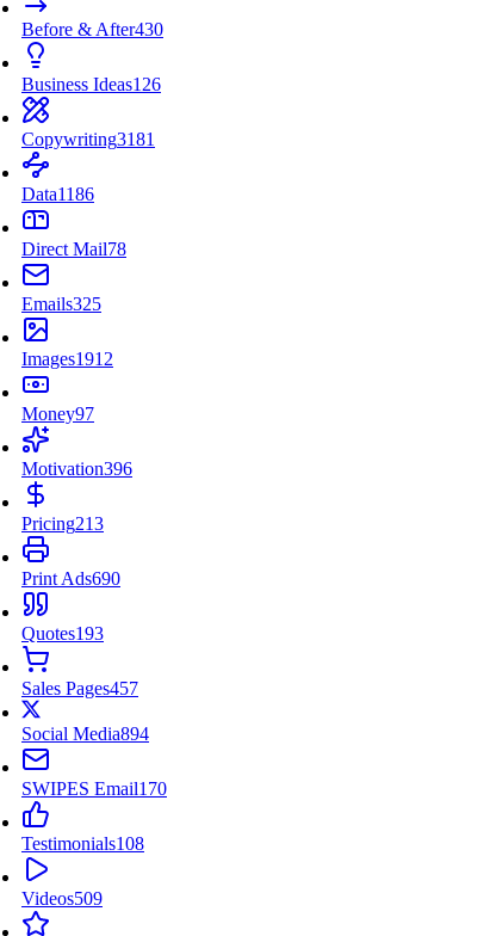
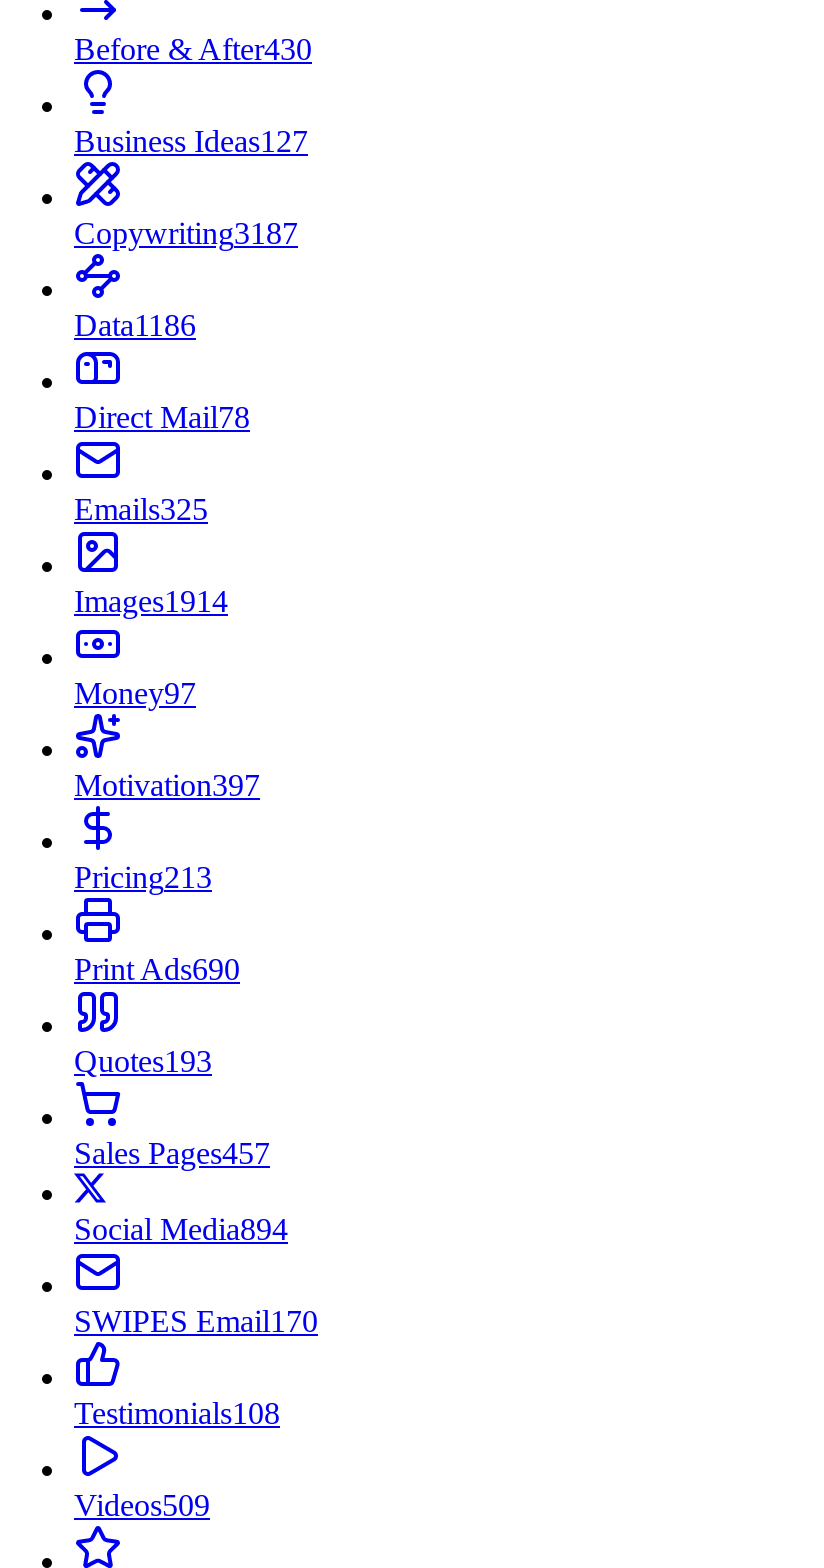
- Business Ideas126
+ Business Ideas127

- Copywriting3181
+ Copywriting3187

- Images1912
+ Images1914

- Motivation396
+ Motivation397
